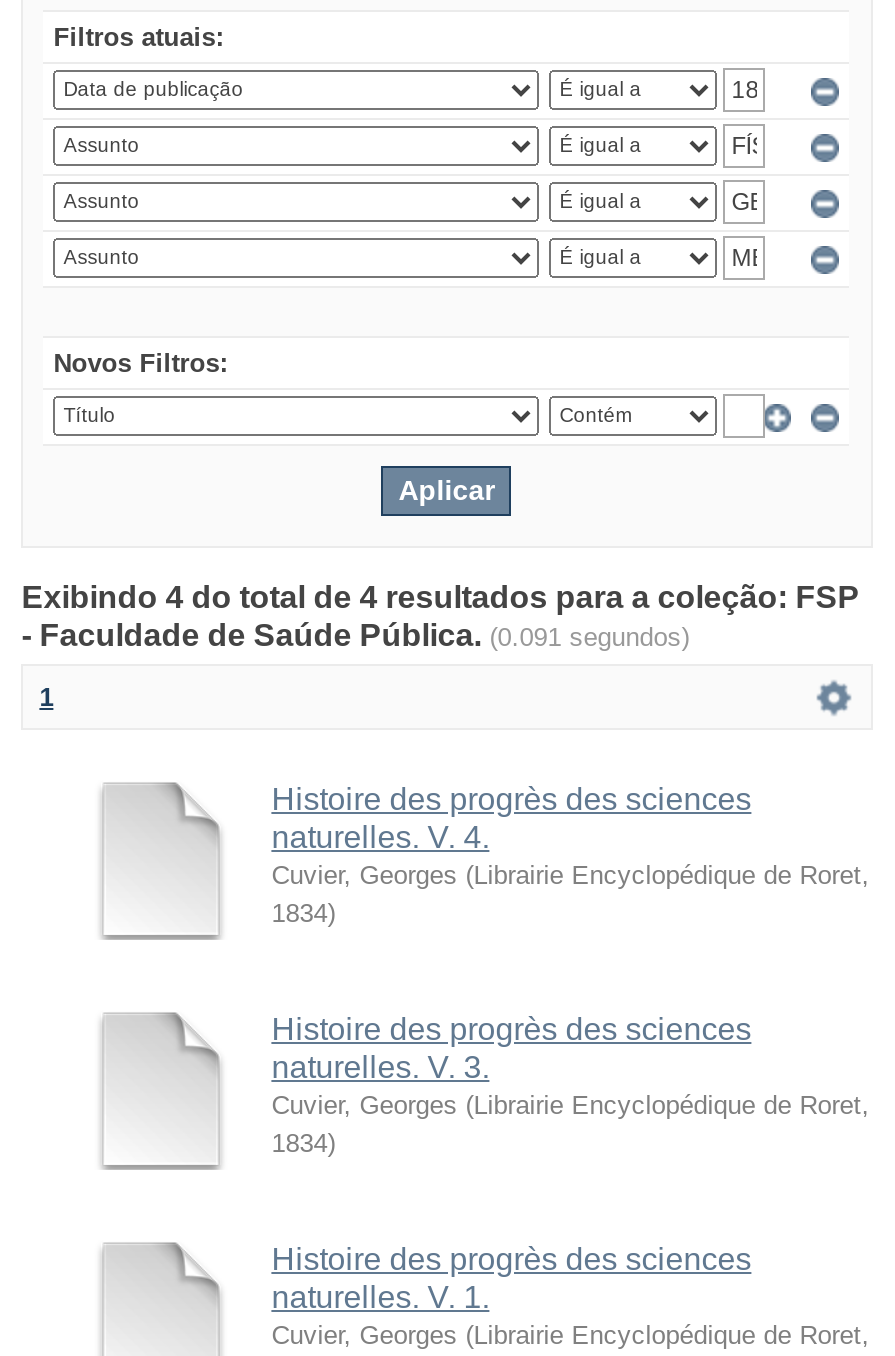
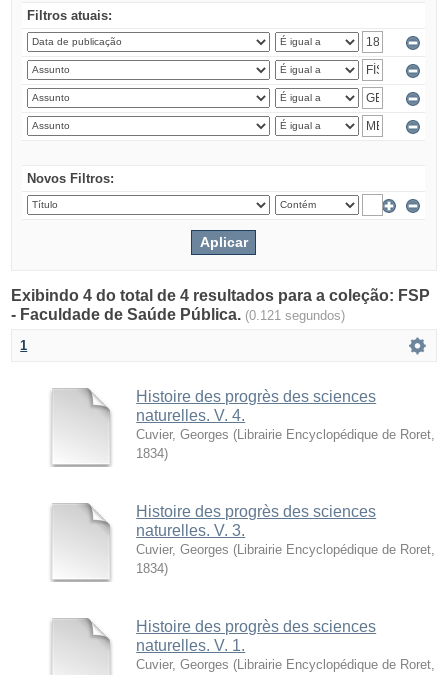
- - Faculdade de Saúde Pública. (0.091 segundos)
+ - Faculdade de Saúde Pública. (0.121 segundos)
